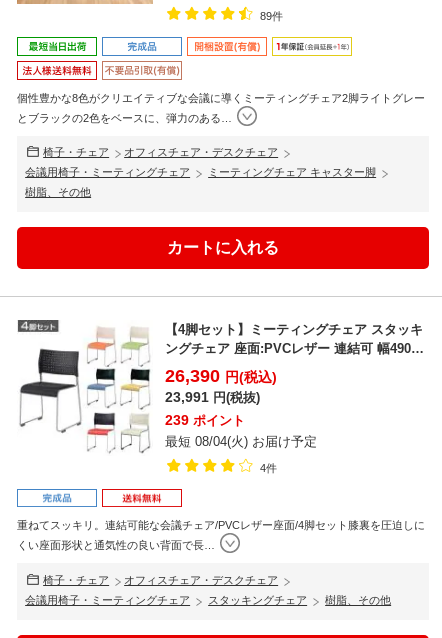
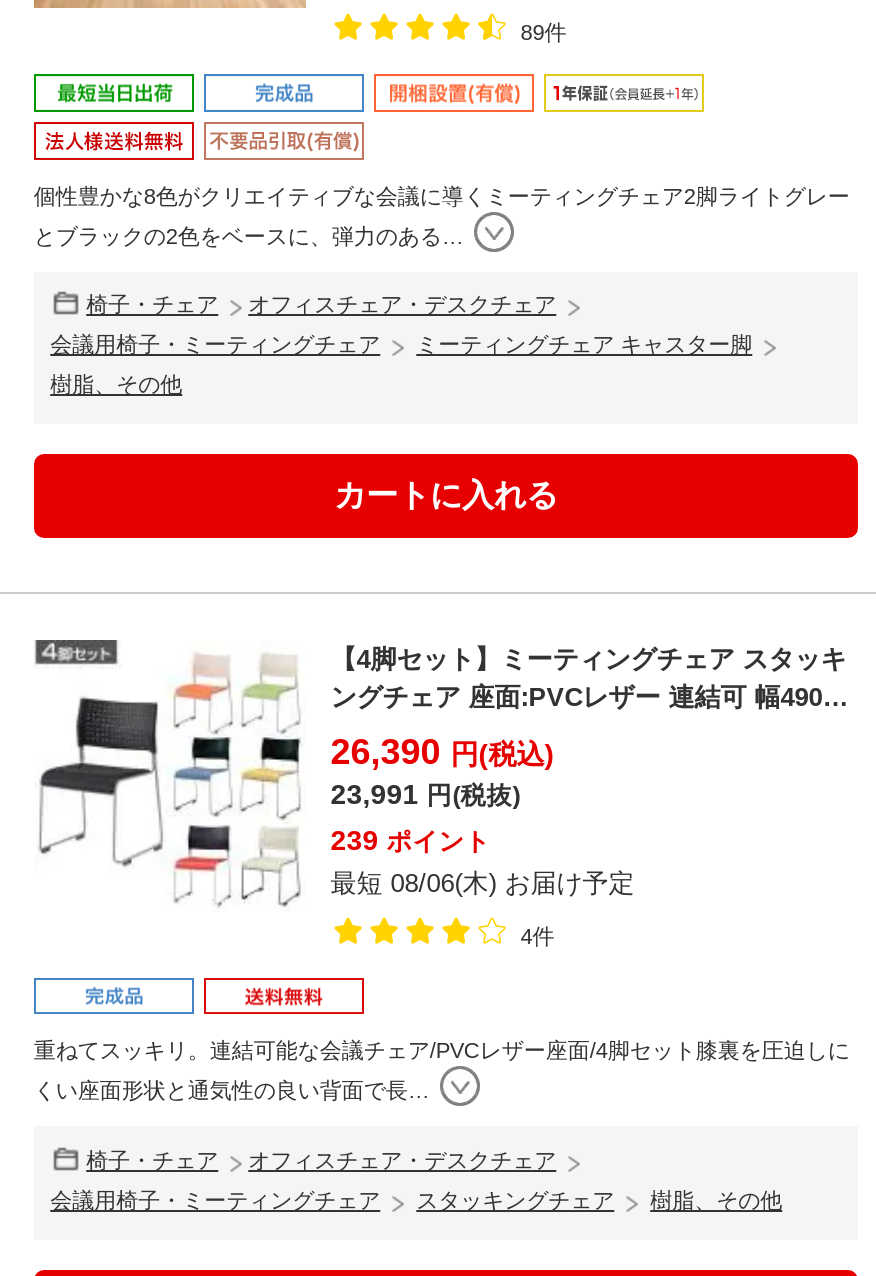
- 最短 08/04(火) お届け予定
+ 最短 08/06(木) お届け予定
